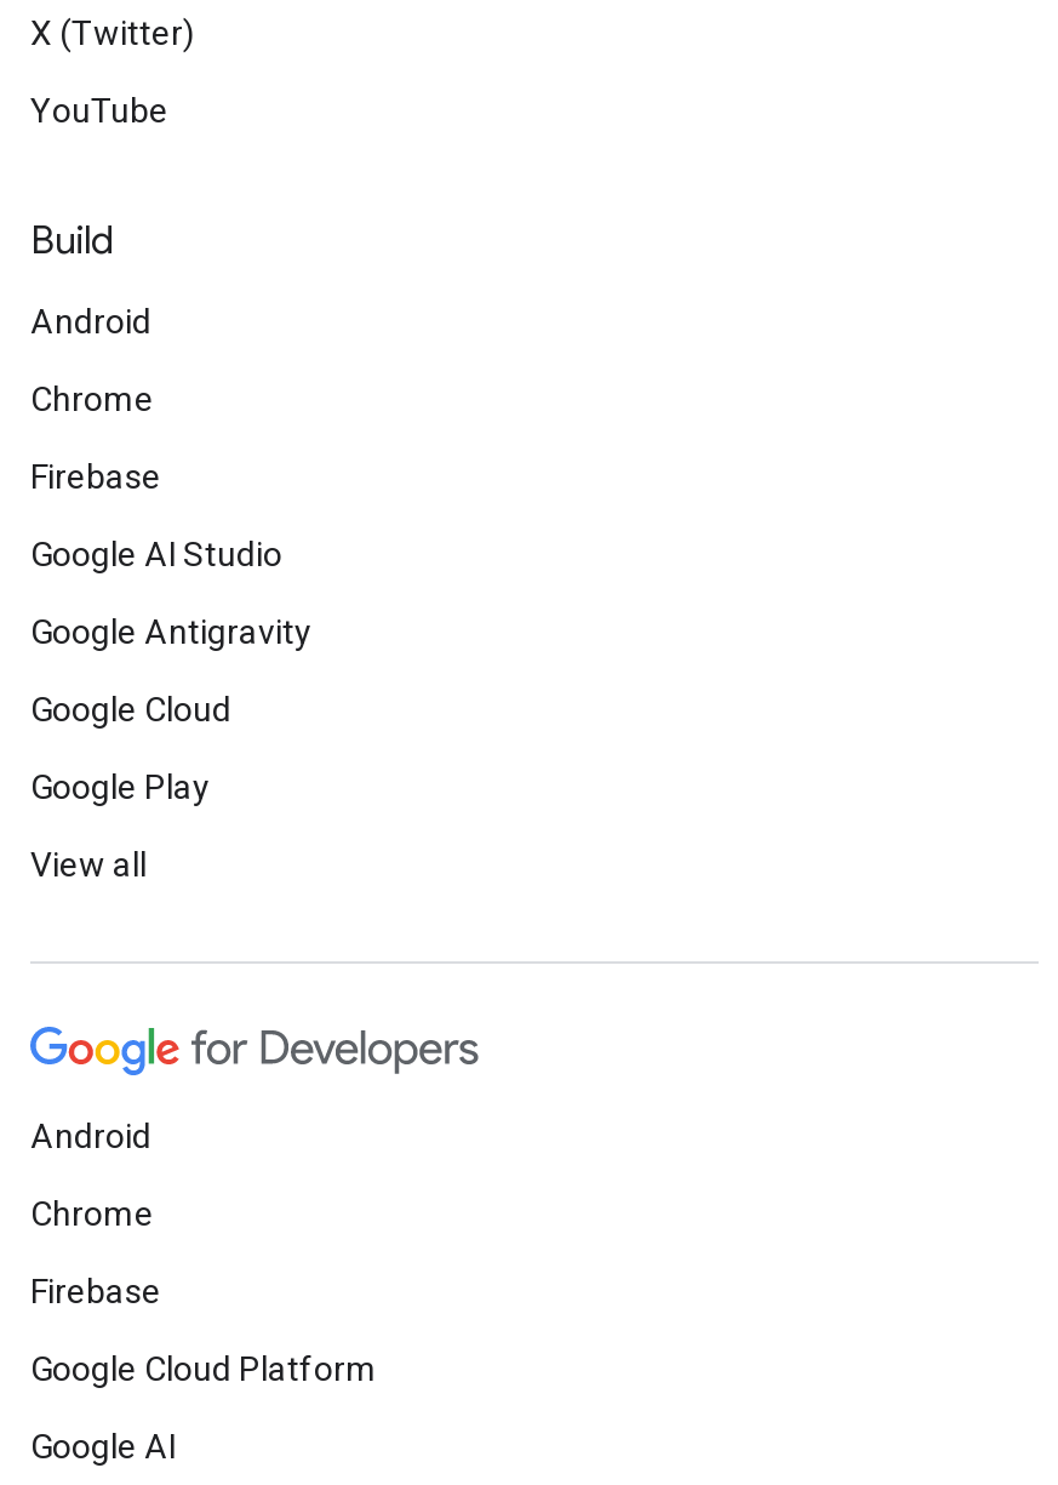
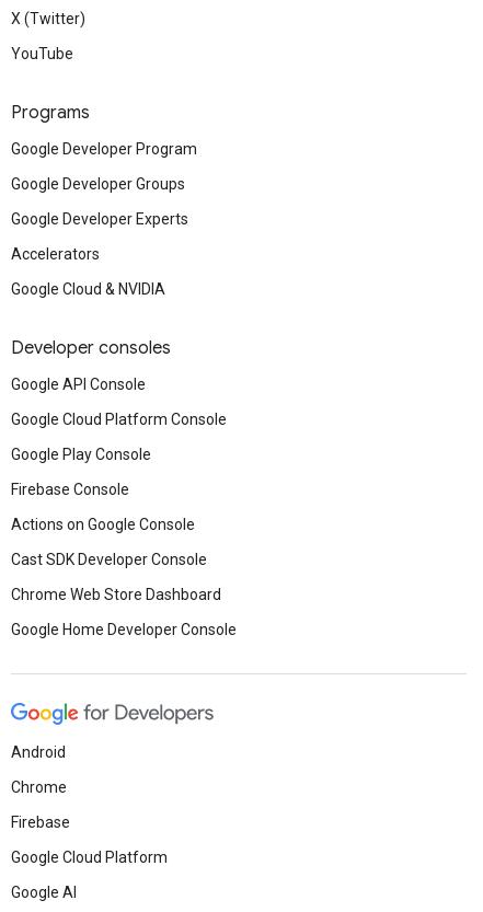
- Build
- Android
- Chrome
- Firebase
- Google AI Studio
- Google Antigravity
- Google Cloud
- Google Play
- View all
+ Programs
+ Google Developer Program
+ Google Developer Groups
+ Google Developer Experts
+ Accelerators
+ Google Cloud & NVIDIA
+ Developer consoles
+ Google API Console
+ Google Cloud Platform Console
+ Google Play Console
+ Firebase Console
+ Actions on Google Console
+ Cast SDK Developer Console
+ Chrome Web Store Dashboard
+ Google Home Developer Console
